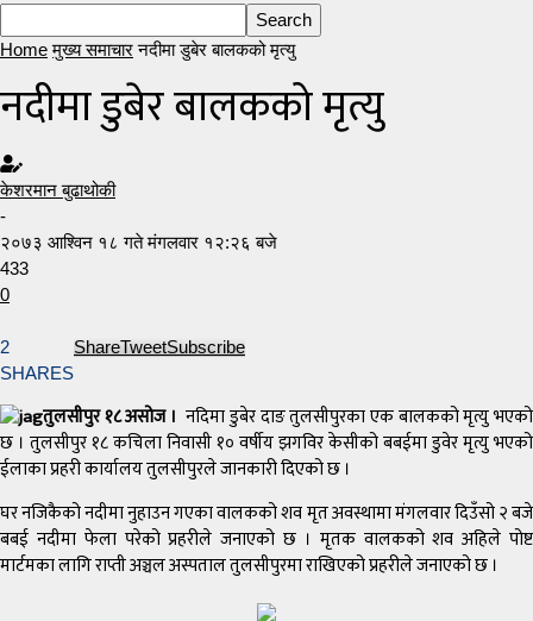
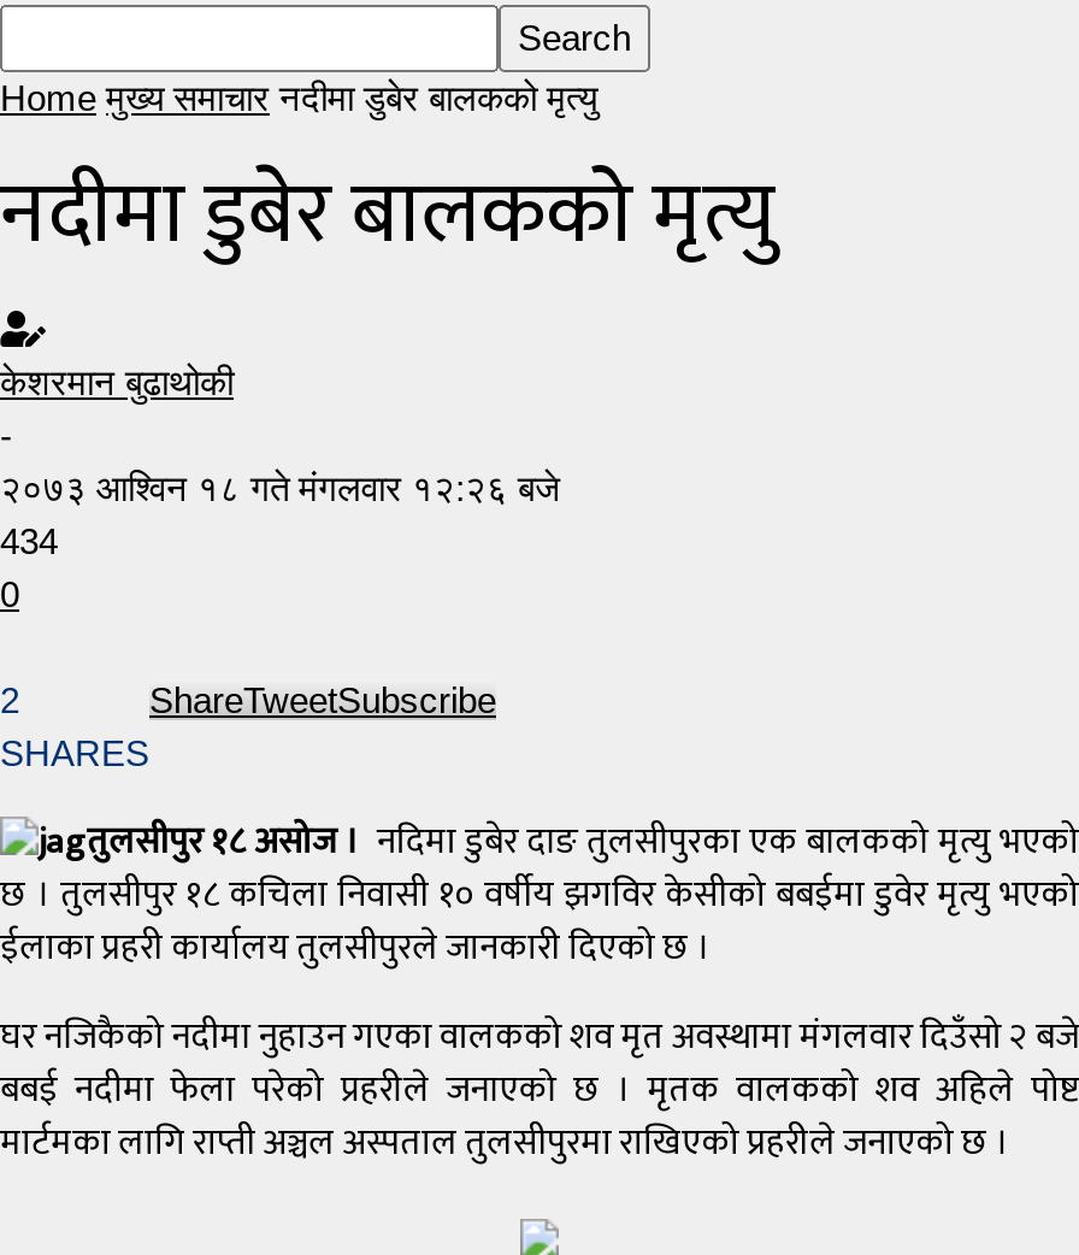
- 433
+ 434
